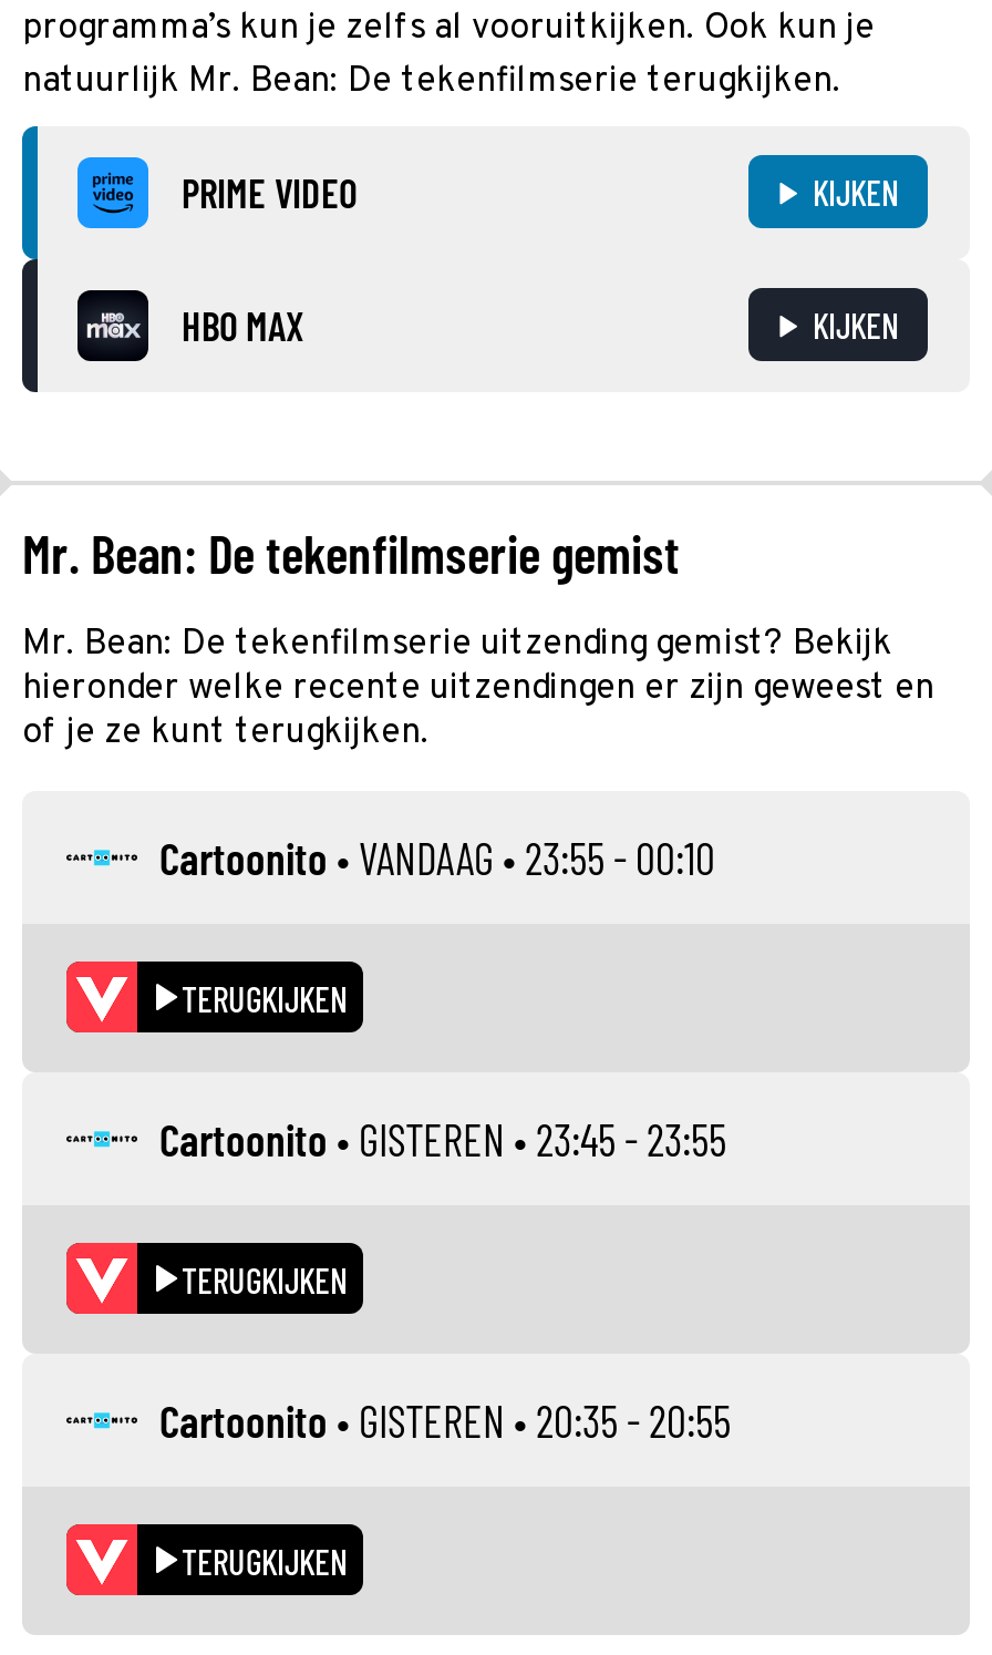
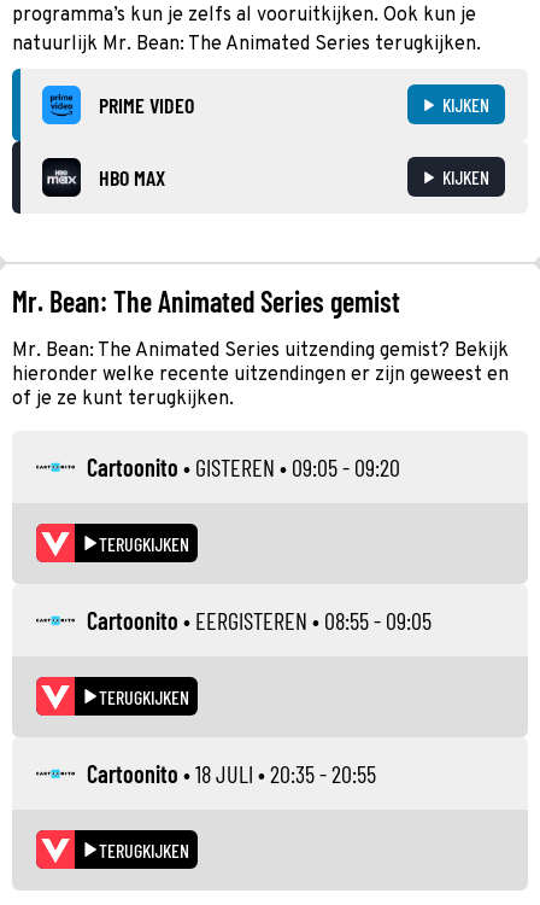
- natuurlijk Mr. Bean: De tekenfilmserie terugkijken.
+ natuurlijk Mr. Bean: The Animated Series terugkijken.

- Mr. Bean: De tekenfilmserie gemist
+ Mr. Bean: The Animated Series gemist

- Mr. Bean: De tekenfilmserie uitzending gemist? Bekijk
+ Mr. Bean: The Animated Series uitzending gemist? Bekijk

- Cartoonito • VANDAAG • 23:55 - 00:10
+ Cartoonito • GISTEREN • 09:05 - 09:20

- Cartoonito • GISTEREN • 23:45 - 23:55
+ Cartoonito • EERGISTEREN • 08:55 - 09:05

- Cartoonito • GISTEREN • 20:35 - 20:55
+ Cartoonito • 18 JULI • 20:35 - 20:55
